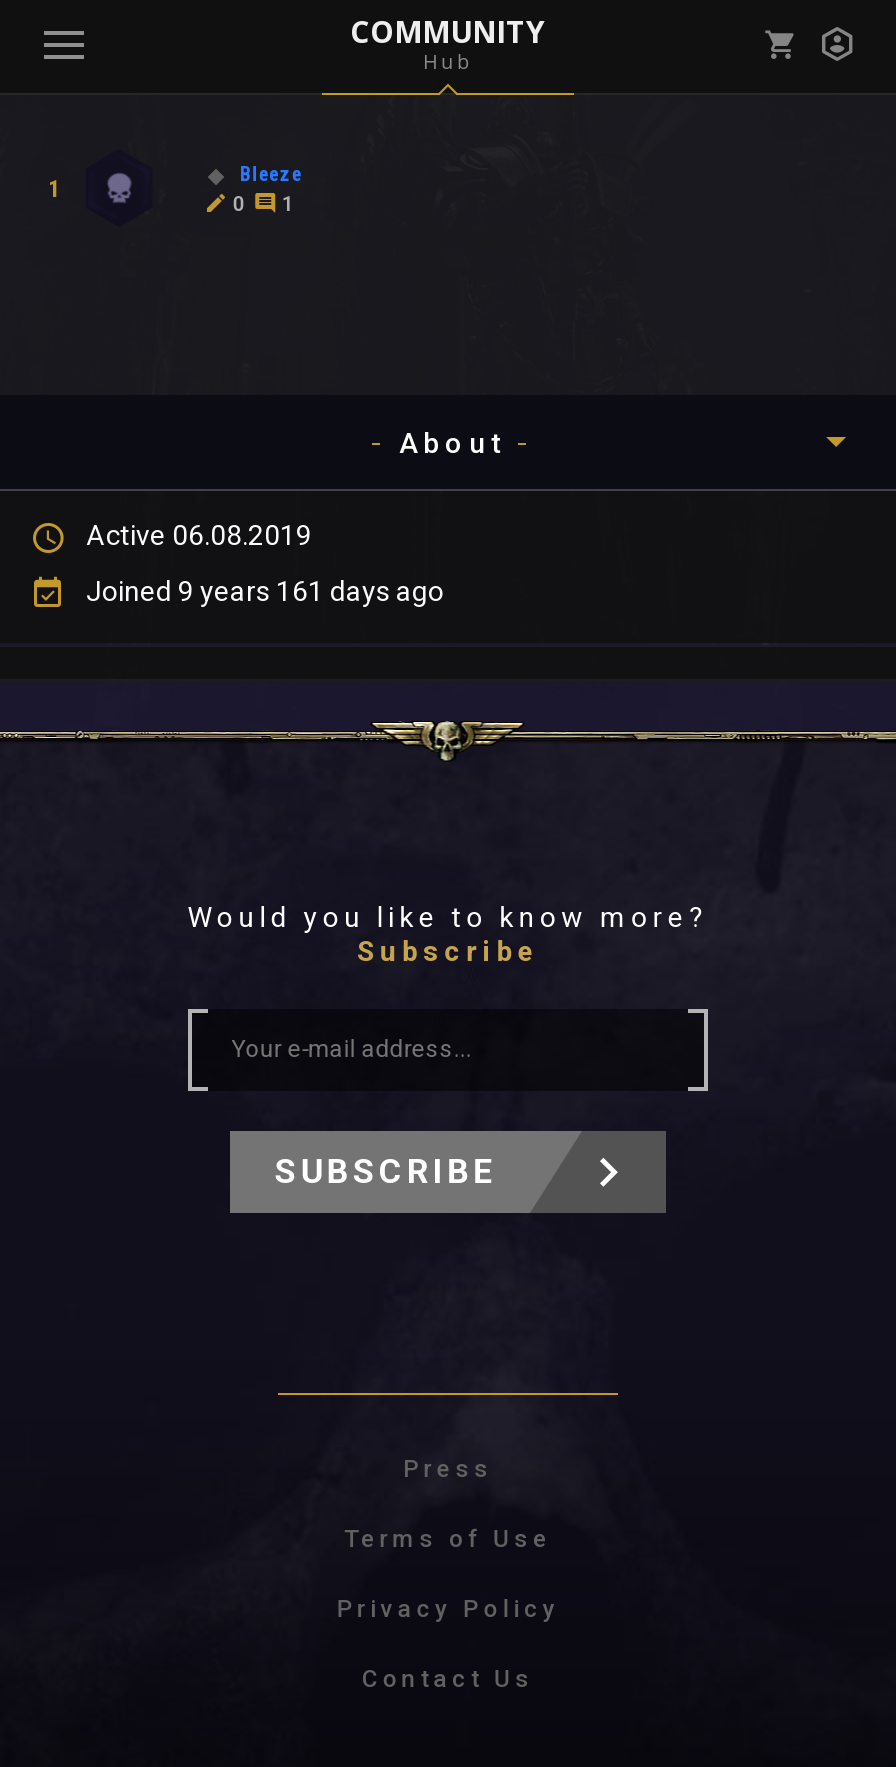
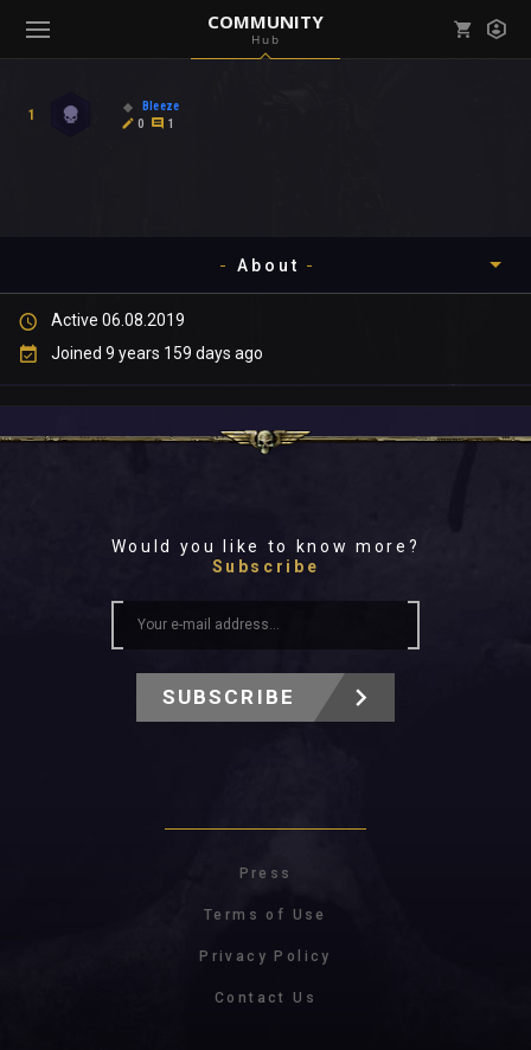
- Joined 9 years 161 days ago
+ Joined 9 years 159 days ago
